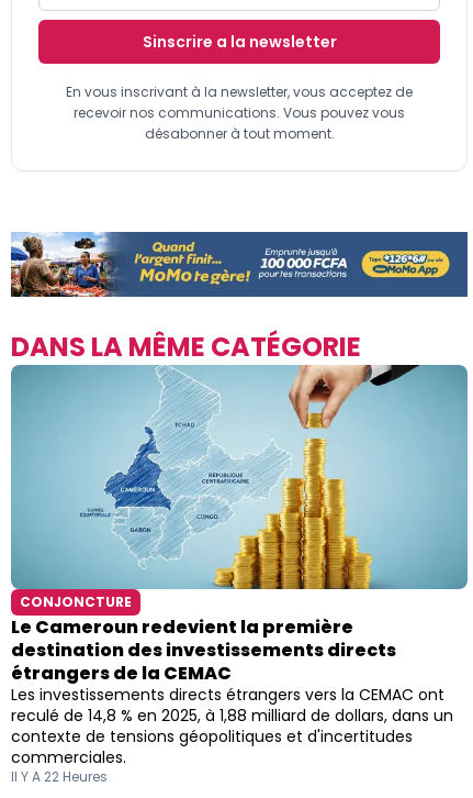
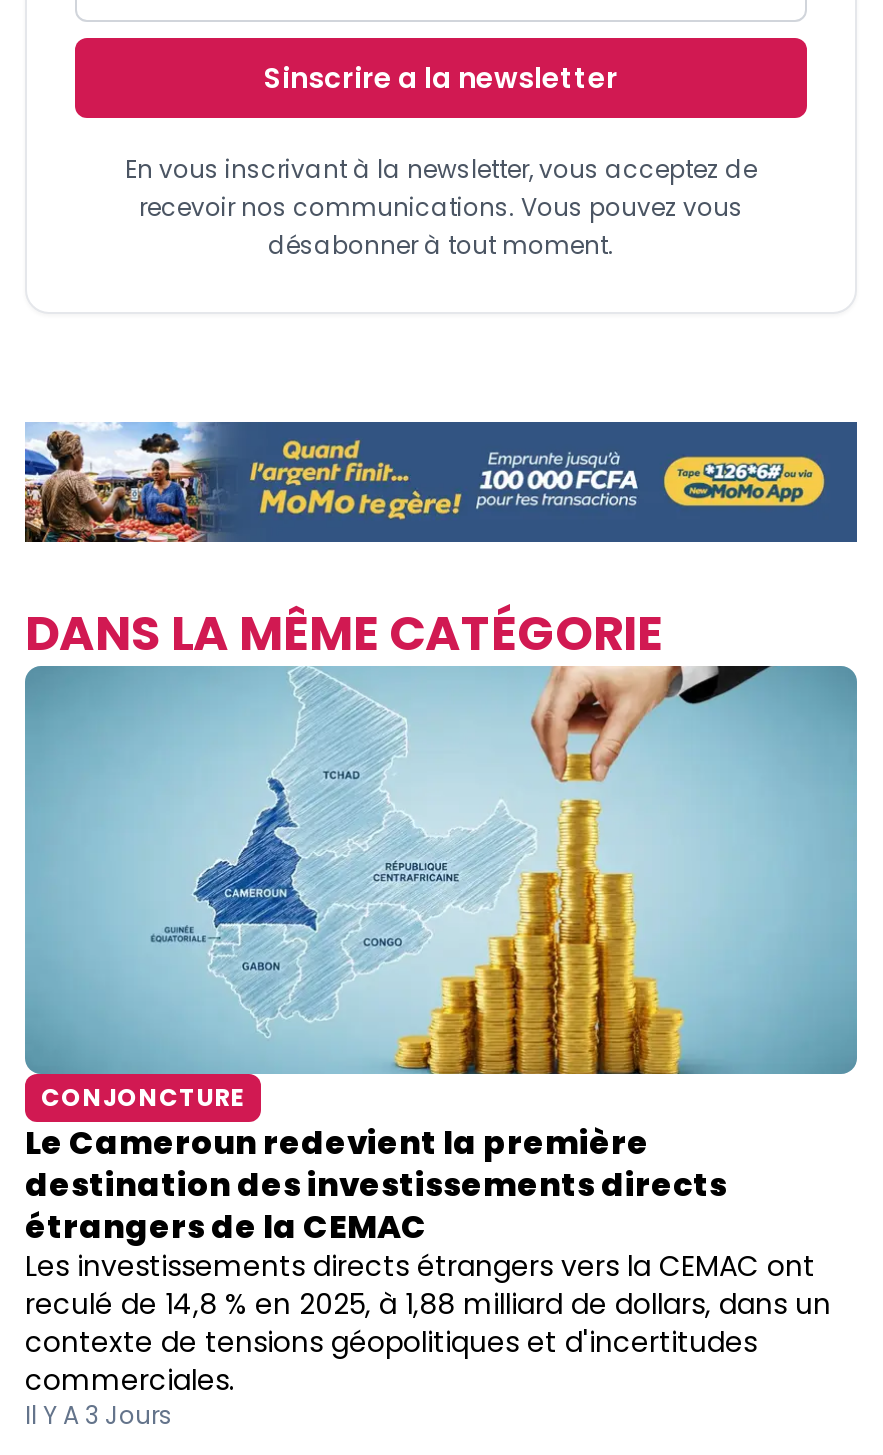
- Il Y A 22 Heures
+ Il Y A 3 Jours
